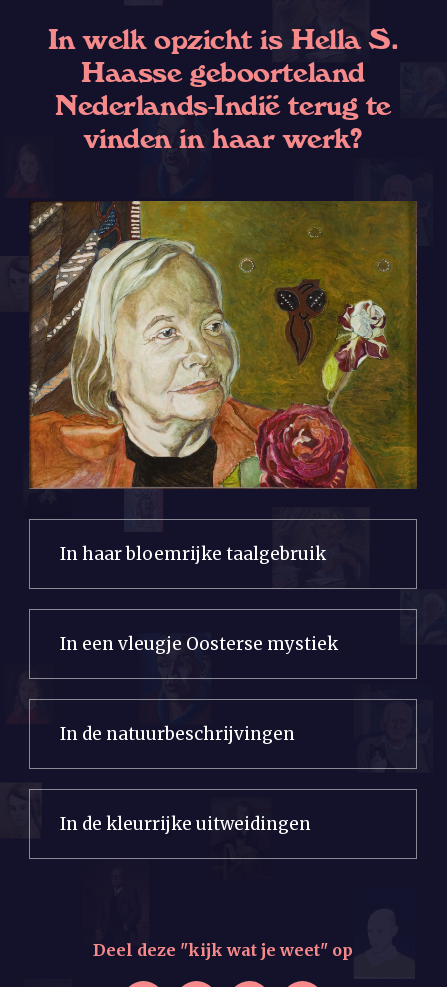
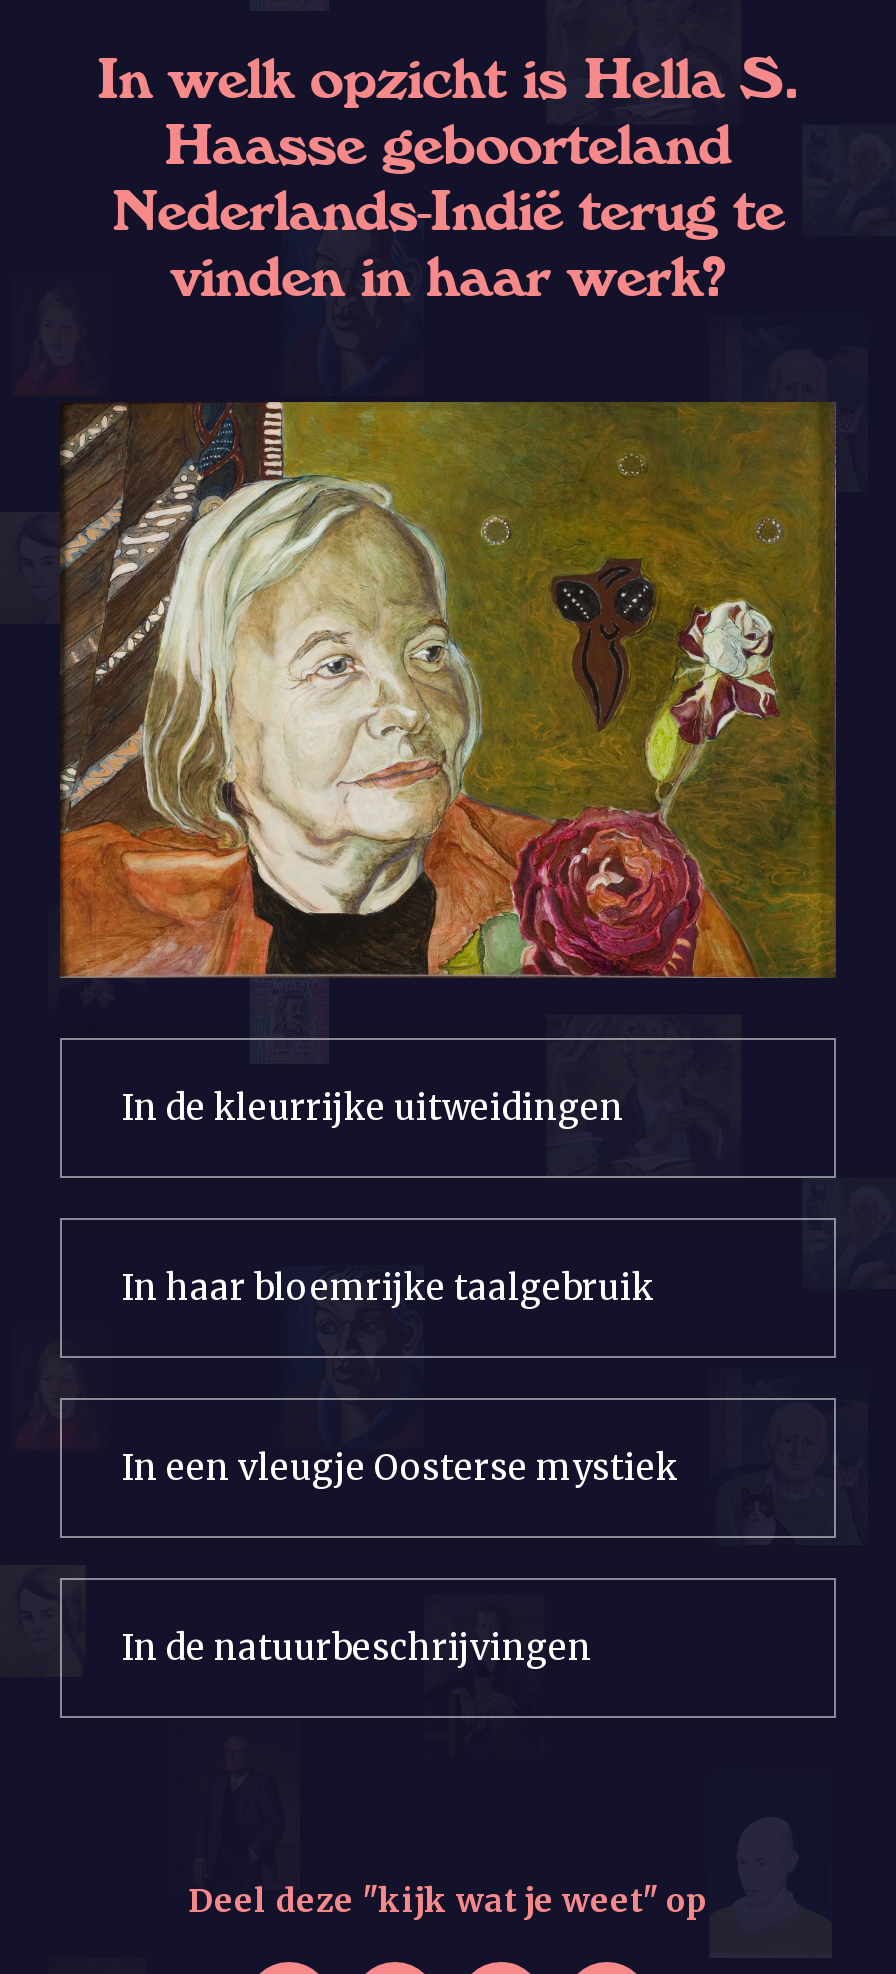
moved down: In haar bloemrijke taalgebruik | In een vleugje Oosterse mystiek | In de natuurbeschrijvingen

moved up: In de kleurrijke uitweidingen
